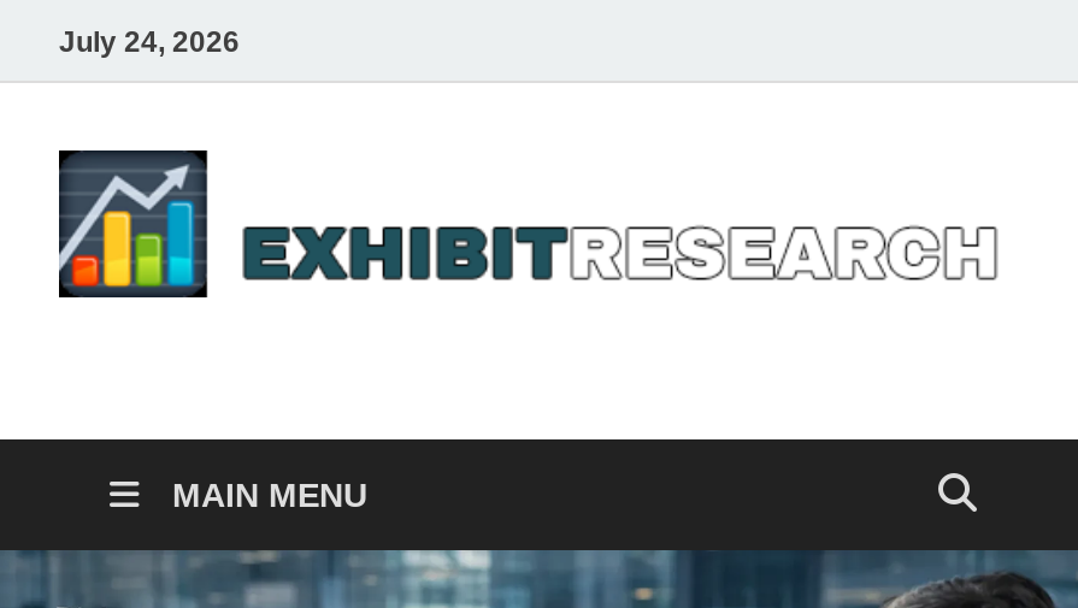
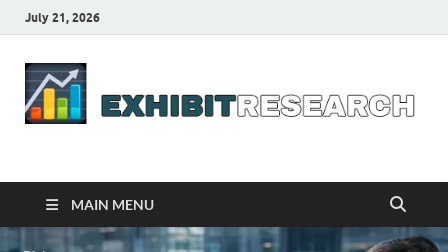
- July 24, 2026
+ July 21, 2026
